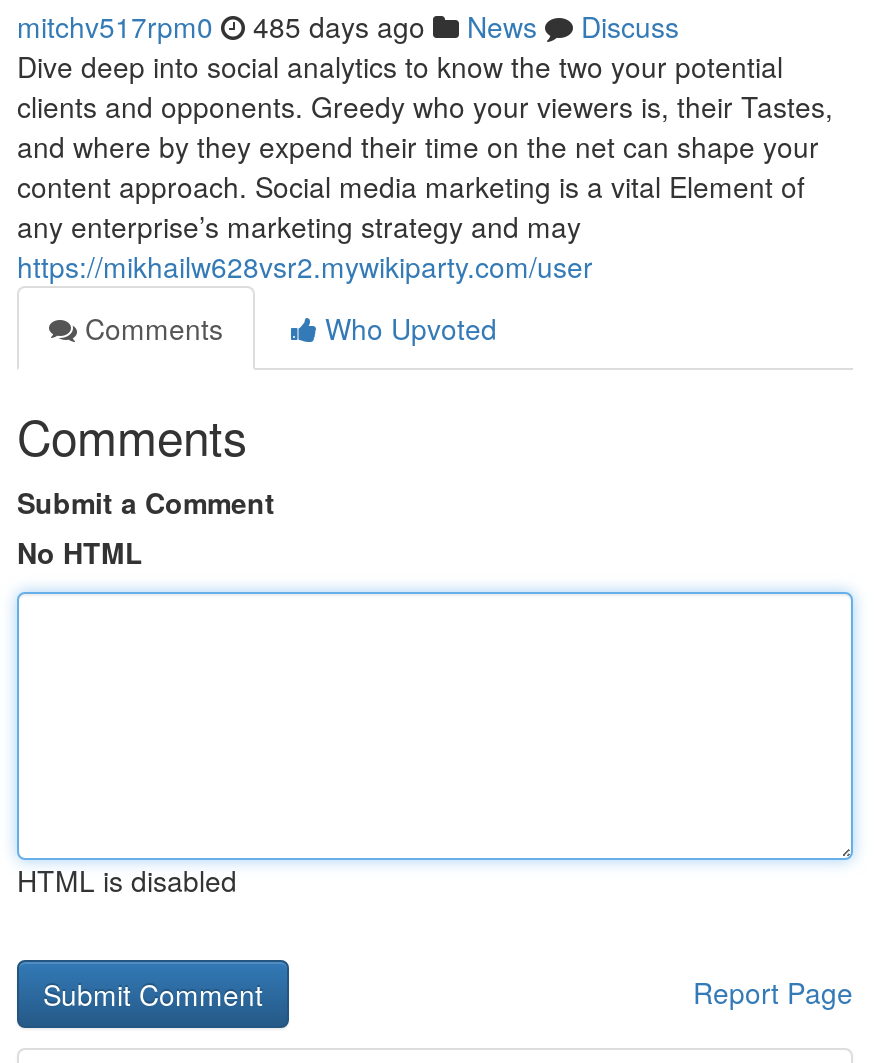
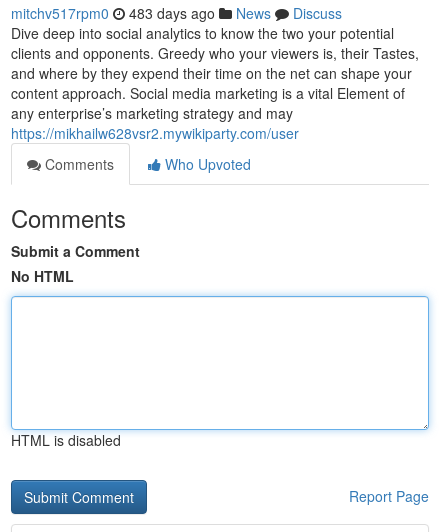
- mitchv517rpm0 485 days ago News Discuss
+ mitchv517rpm0 483 days ago News Discuss
